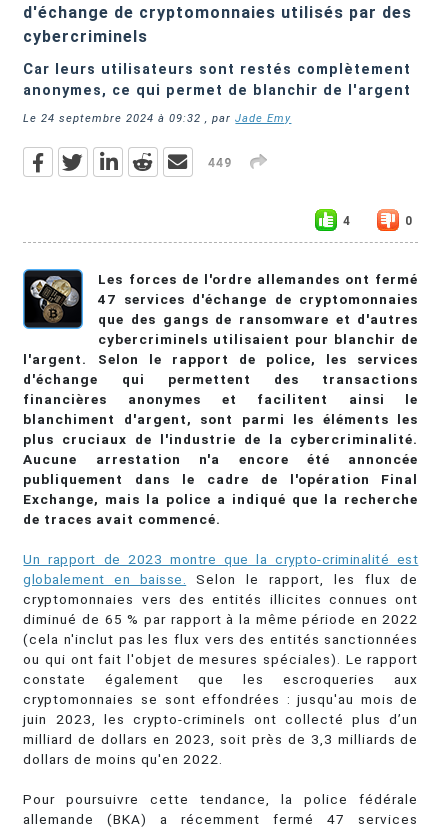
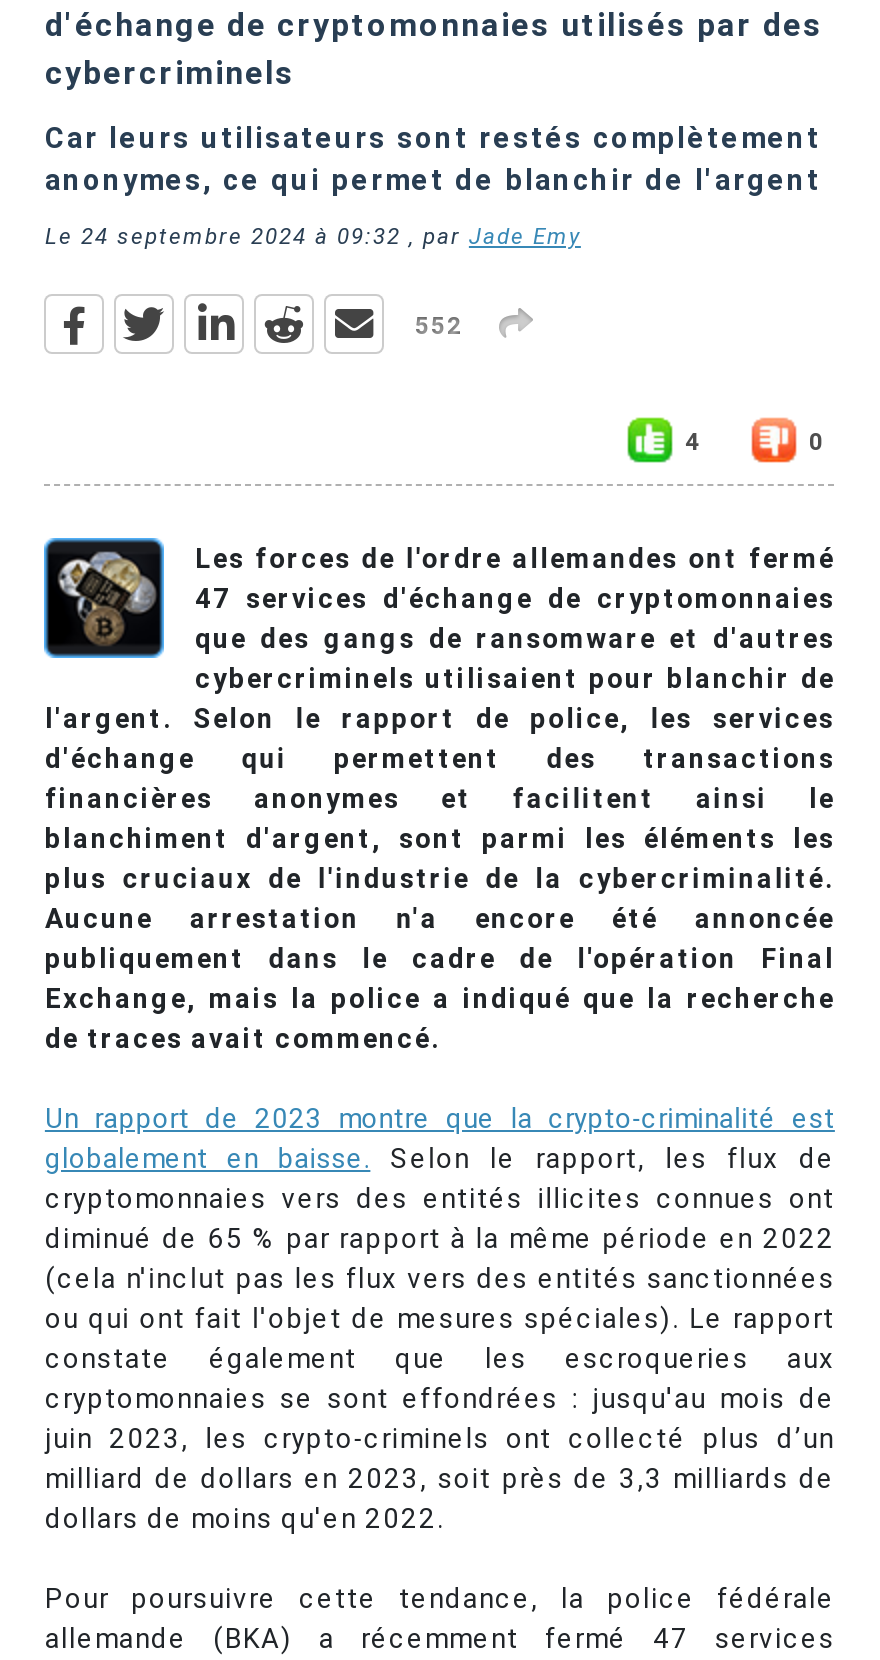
- 449
+ 552
